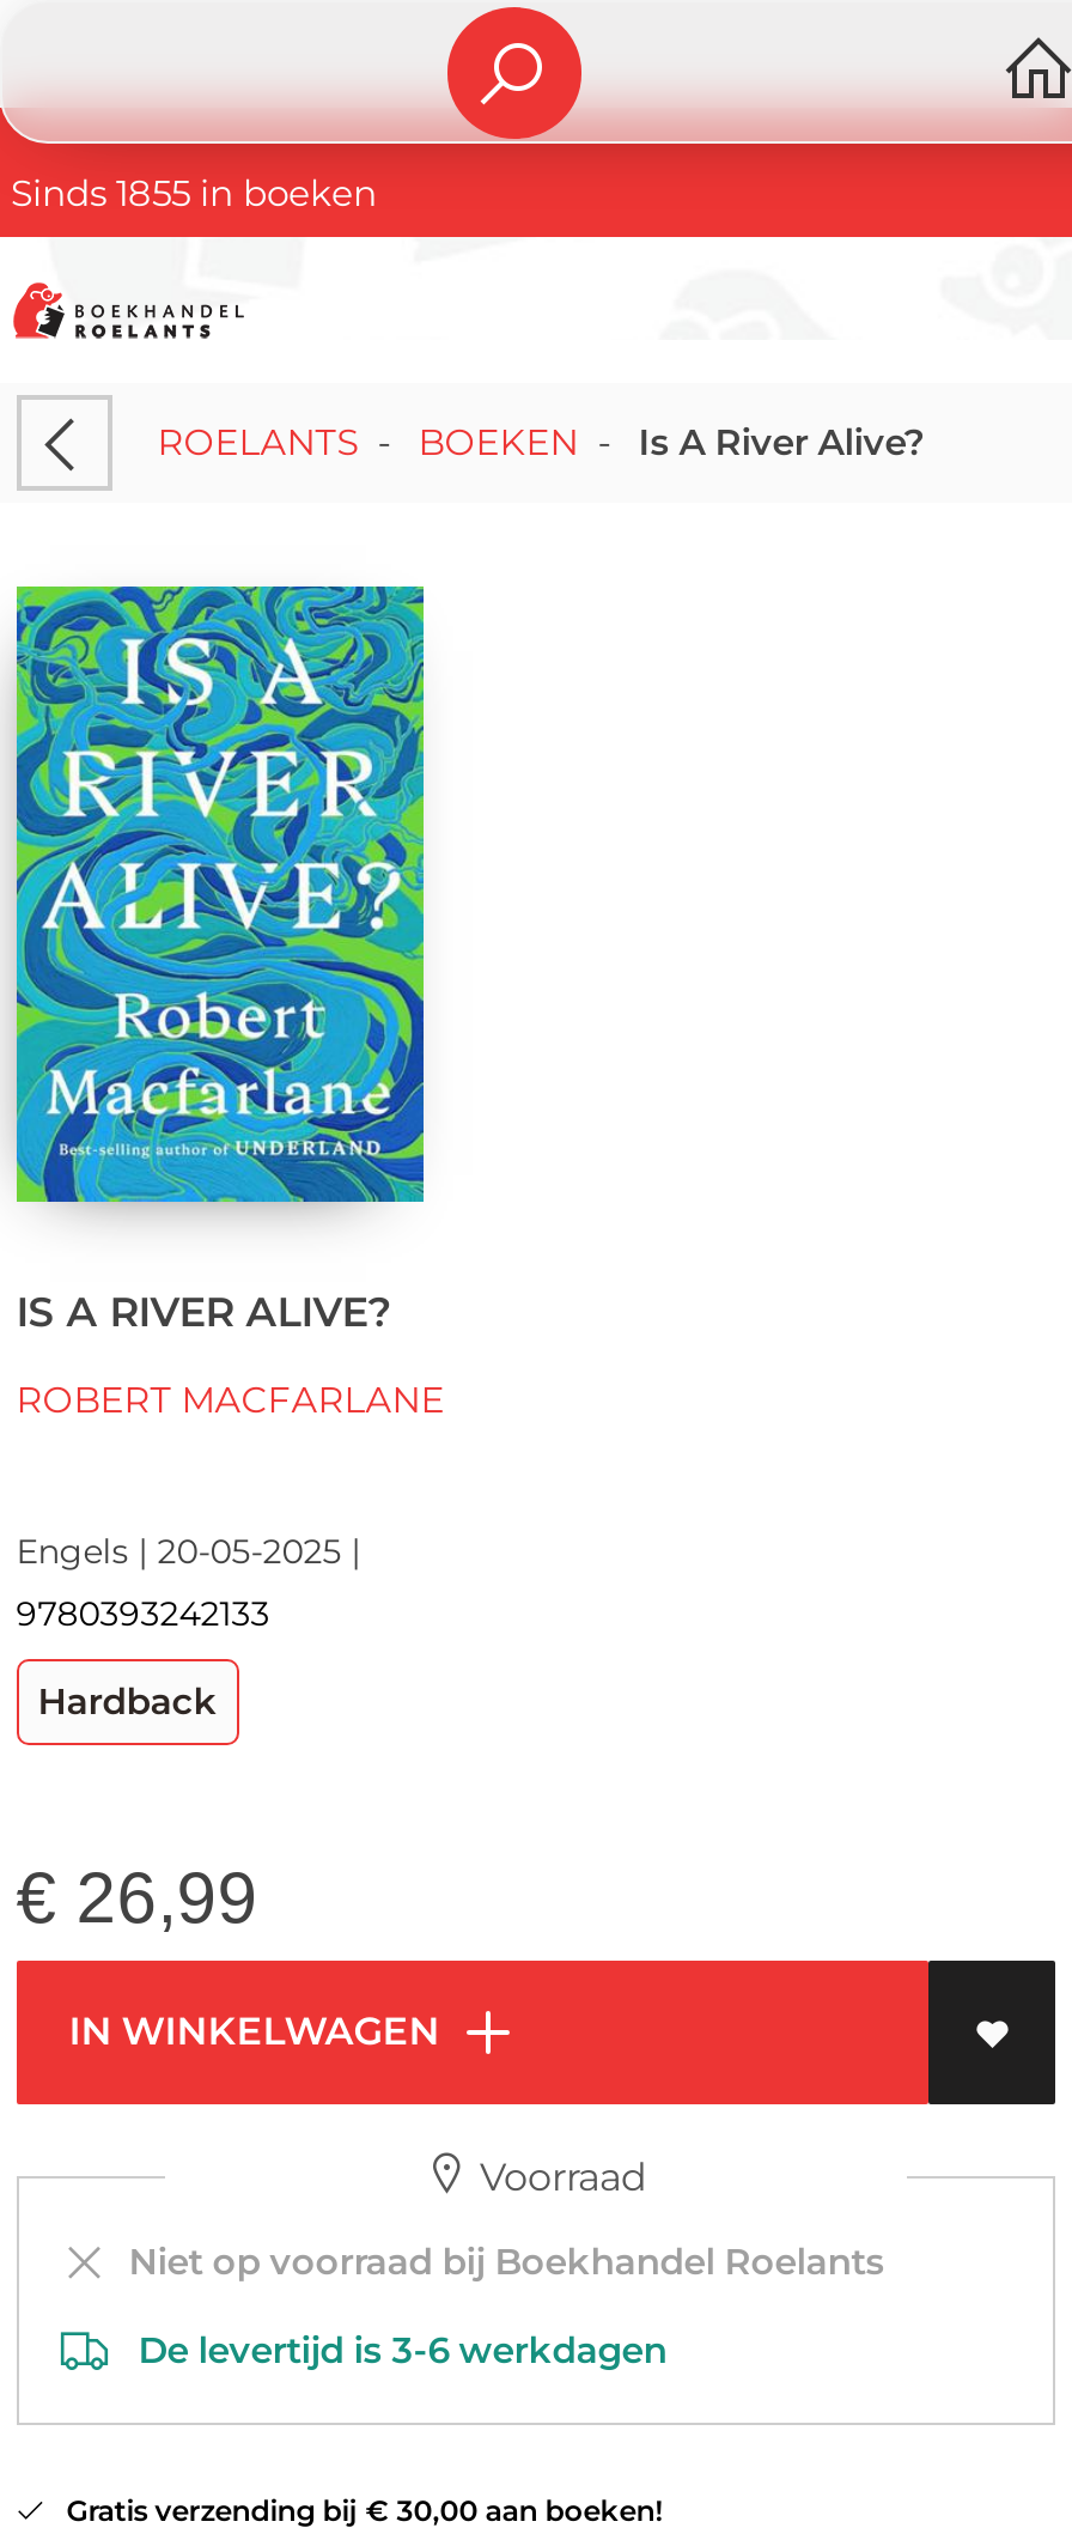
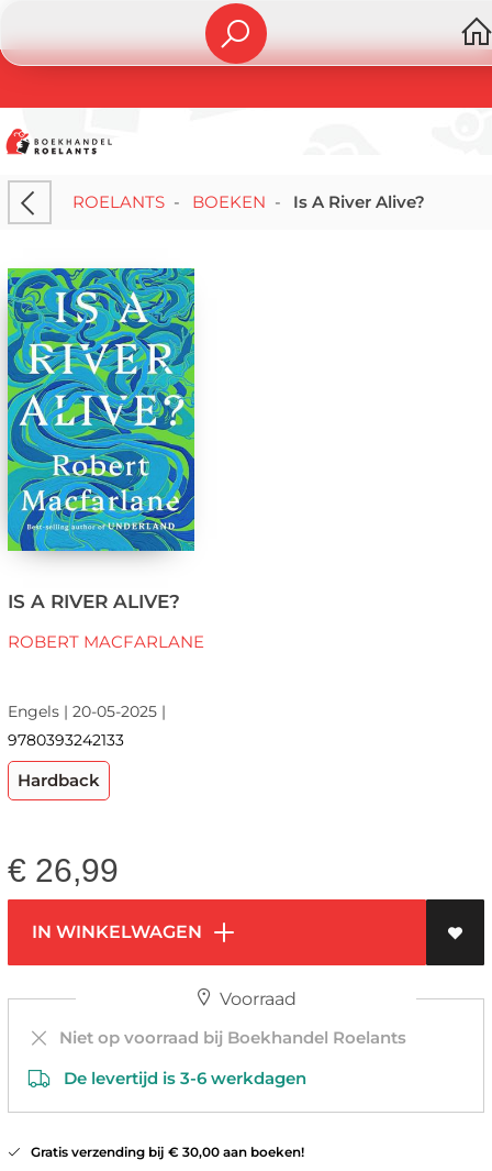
- Sinds 1855 in boeken
